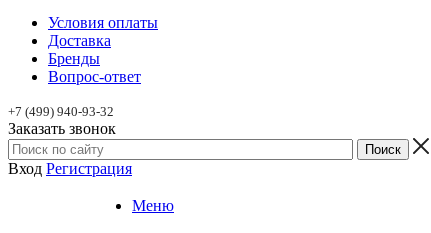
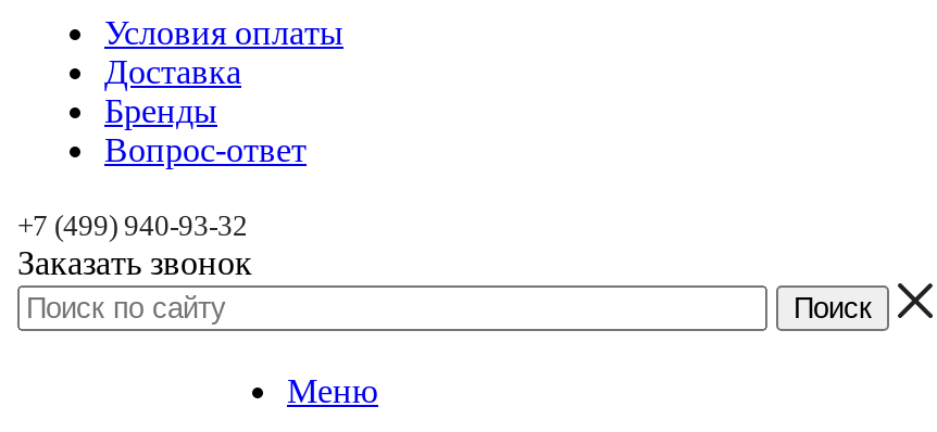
- Вход Регистрация
